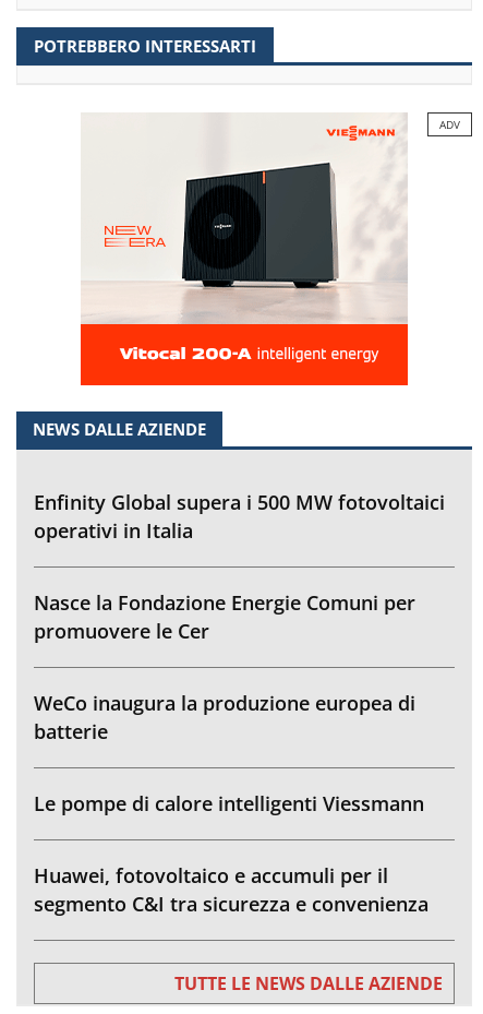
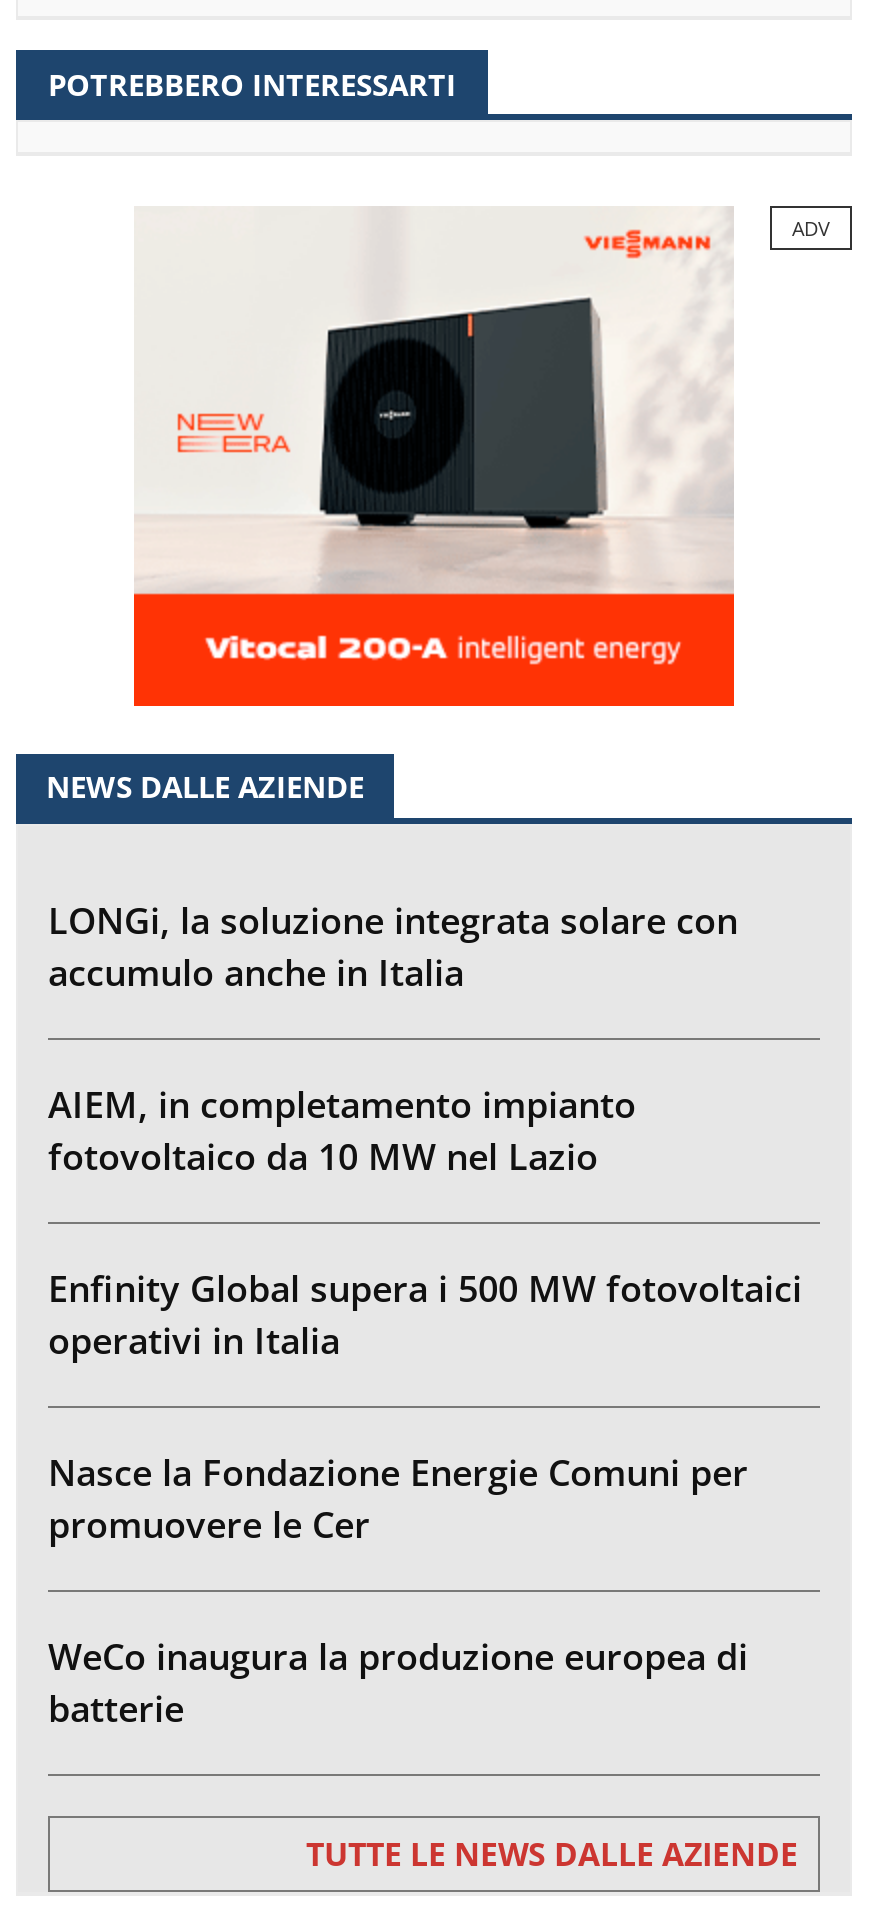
+ LONGi, la soluzione integrata solare con
+ accumulo anche in Italia
+ AIEM, in completamento impianto
+ fotovoltaico da 10 MW nel Lazio

moved down: Enfinity Global supera i 500 MW fotovoltaici | operativi in Italia | Nasce la Fondazione Energie Comuni per | promuovere le Cer | WeCo inaugura la produzione europea di | batterie

- Le pompe di calore intelligenti Viessmann
- Huawei, fotovoltaico e accumuli per il
- segmento C&I tra sicurezza e convenienza
